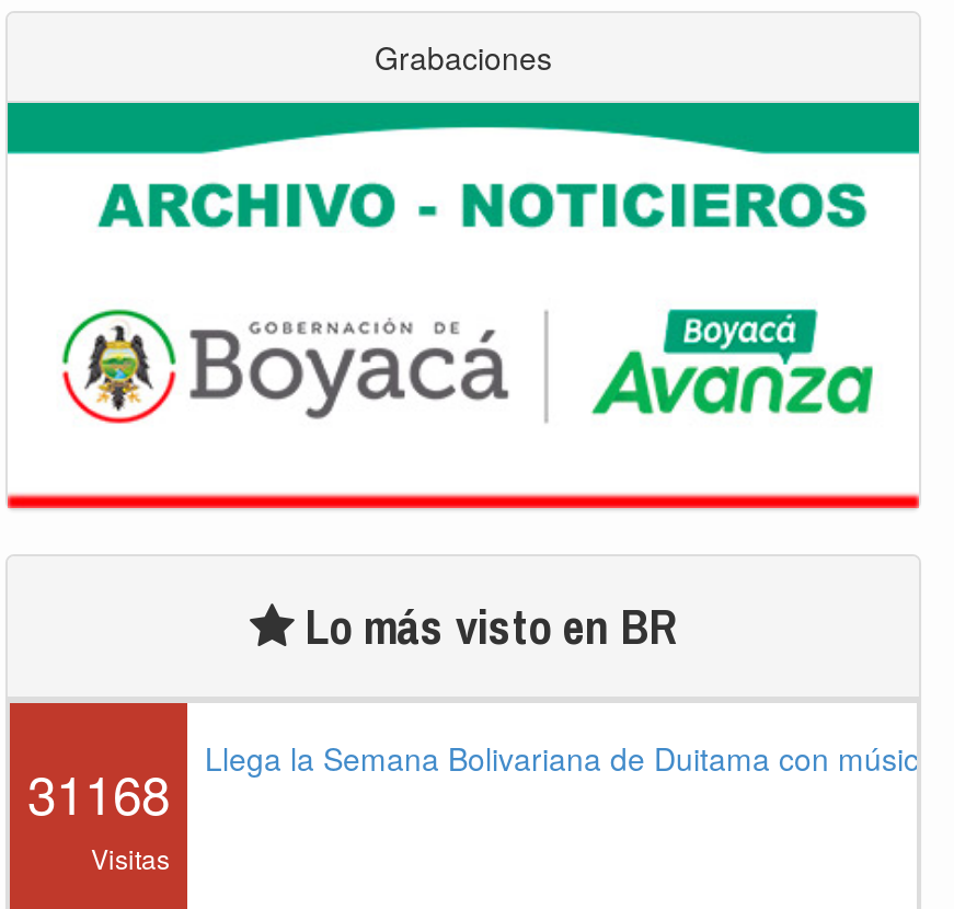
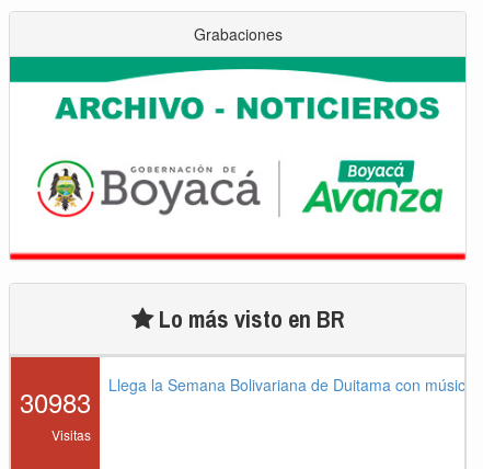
- 31168
+ 30983
